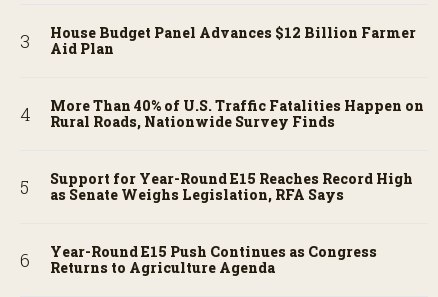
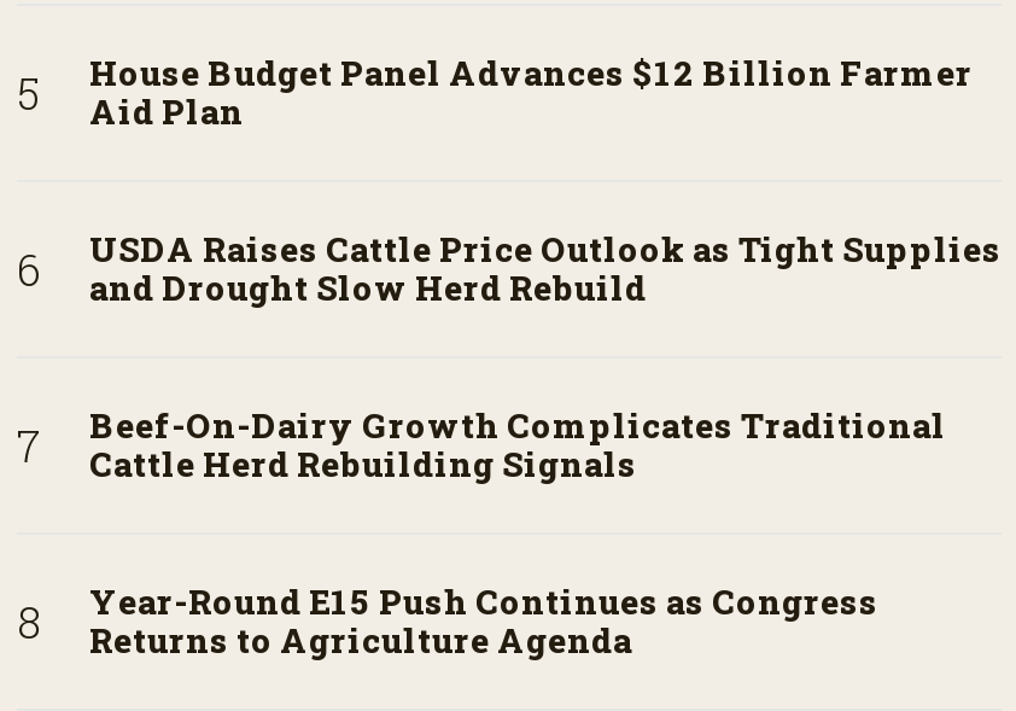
- More Than 40% of U.S. Traffic Fatalities Happen on
- Rural Roads, Nationwide Survey Finds
+ USDA Raises Cattle Price Outlook as Tight Supplies
+ and Drought Slow Herd Rebuild

- Support for Year-Round E15 Reaches Record High
- as Senate Weighs Legislation, RFA Says
+ Beef-On-Dairy Growth Complicates Traditional
+ Cattle Herd Rebuilding Signals
